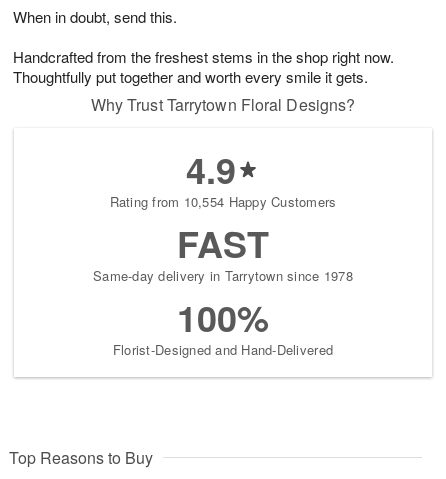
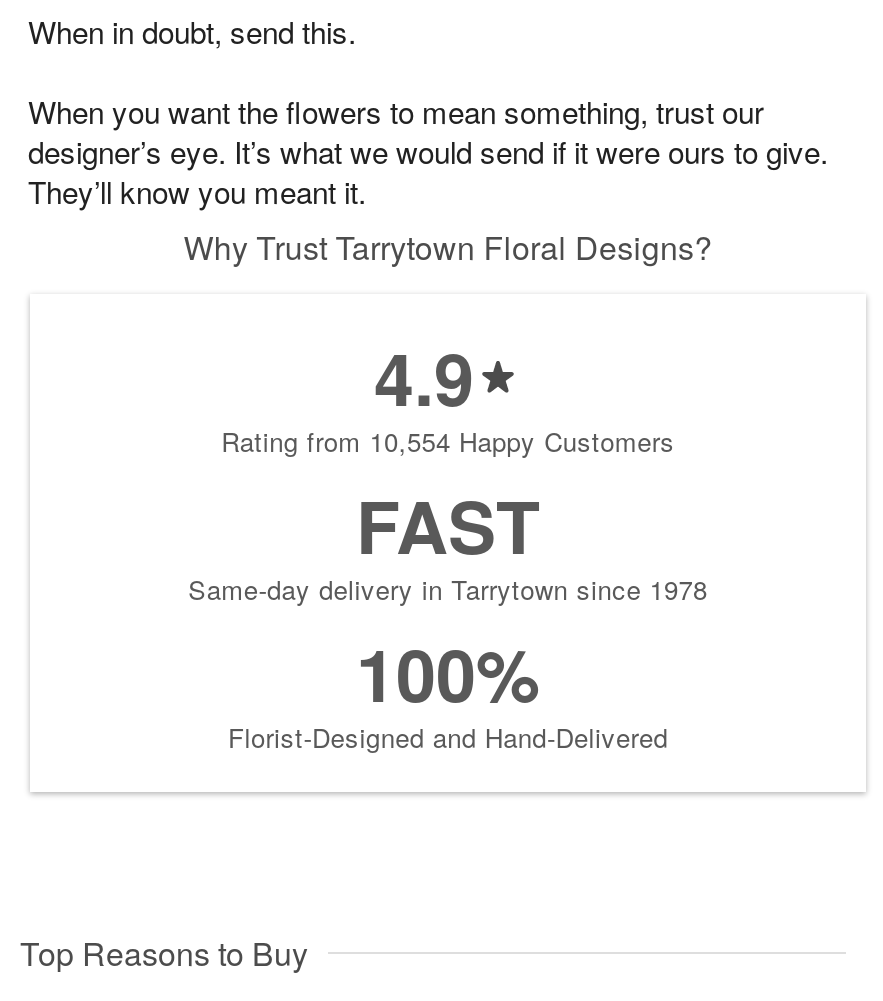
- Handcrafted from the freshest stems in the shop right now.
- Thoughtfully put together and worth every smile it gets.
+ When you want the flowers to mean something, trust our
+ designer’s eye. It’s what we would send if it were ours to give.
+ They’ll know you meant it.
